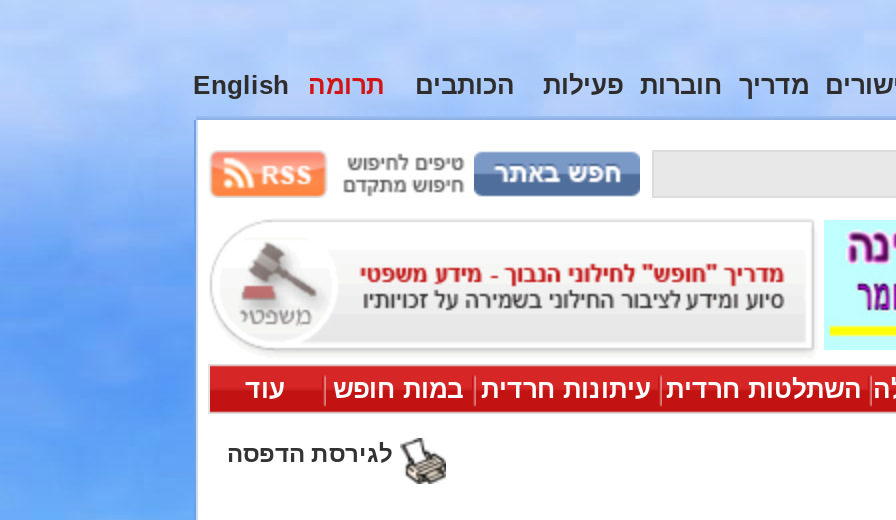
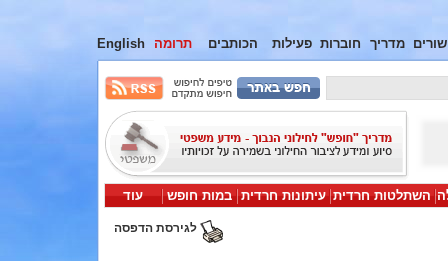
- [image]
